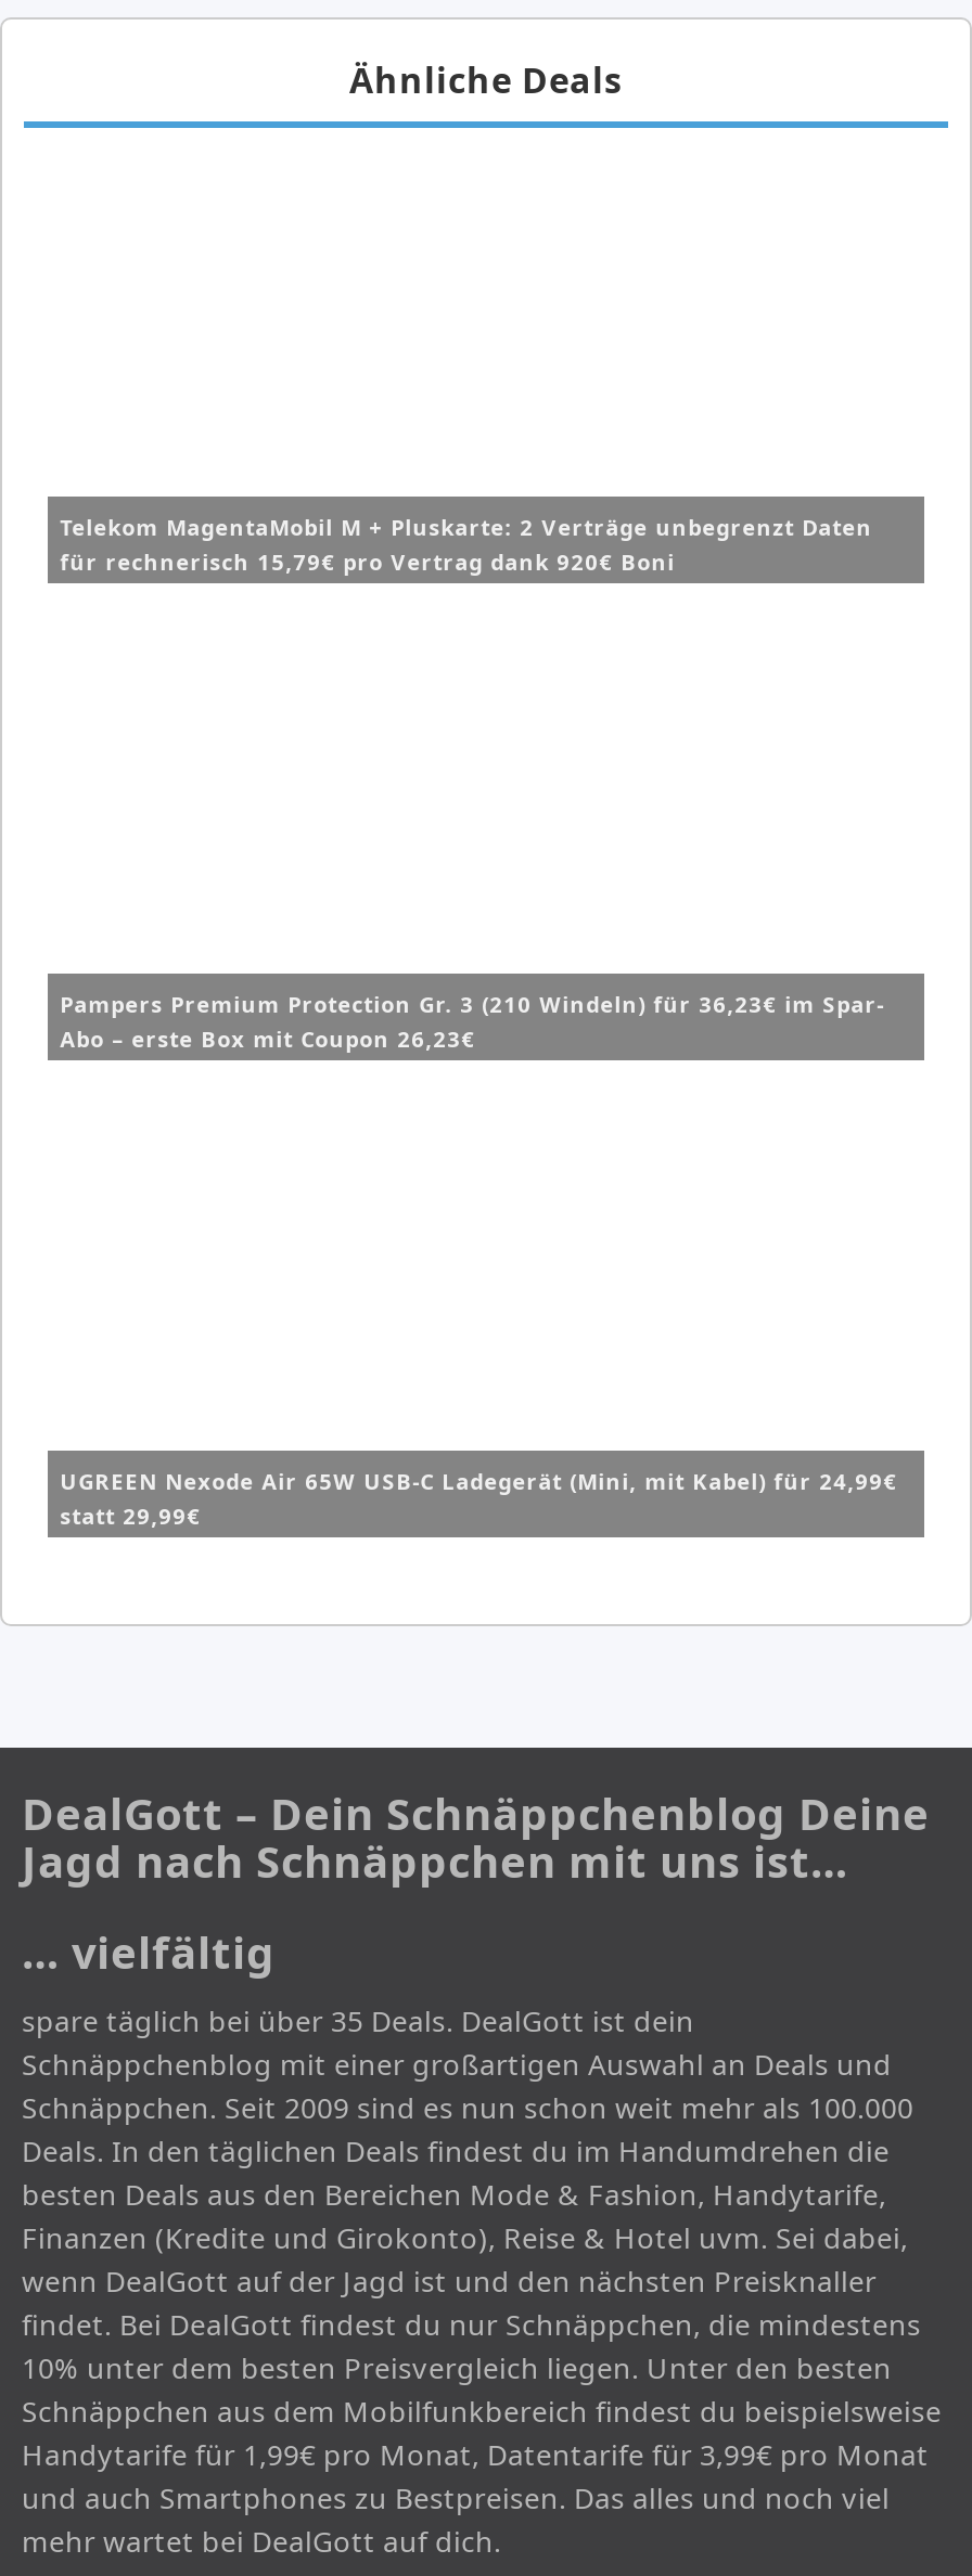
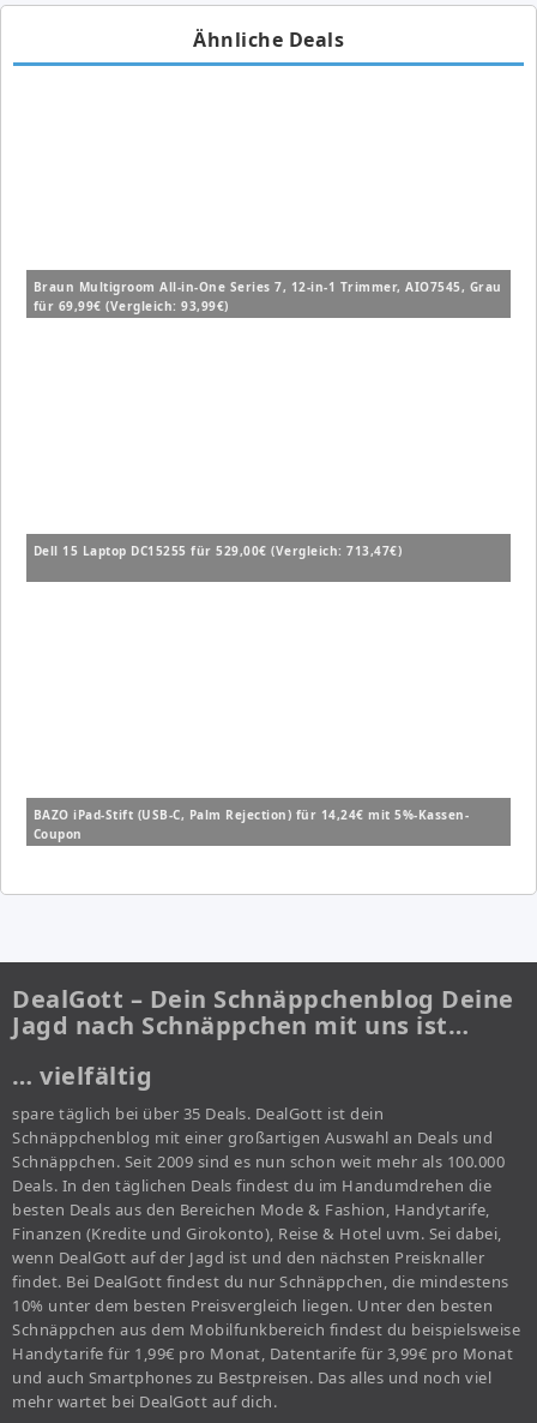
- Telekom MagentaMobil M + Pluskarte: 2 Verträge unbegrenzt Daten
- für rechnerisch 15,79€ pro Vertrag dank 920€ Boni
+ Braun Multigroom All-in-One Series 7, 12-in-1 Trimmer, AIO7545, Grau
+ für 69,99€ (Vergleich: 93,99€)

- Pampers Premium Protection Gr. 3 (210 Windeln) für 36,23€ im Spar-
- Abo – erste Box mit Coupon 26,23€
+ Dell 15 Laptop DC15255 für 529,00€ (Vergleich: 713,47€)

- UGREEN Nexode Air 65W USB-C Ladegerät (Mini, mit Kabel) für 24,99€
- statt 29,99€
+ BAZO iPad-Stift (USB-C, Palm Rejection) für 14,24€ mit 5%-Kassen-
+ Coupon
